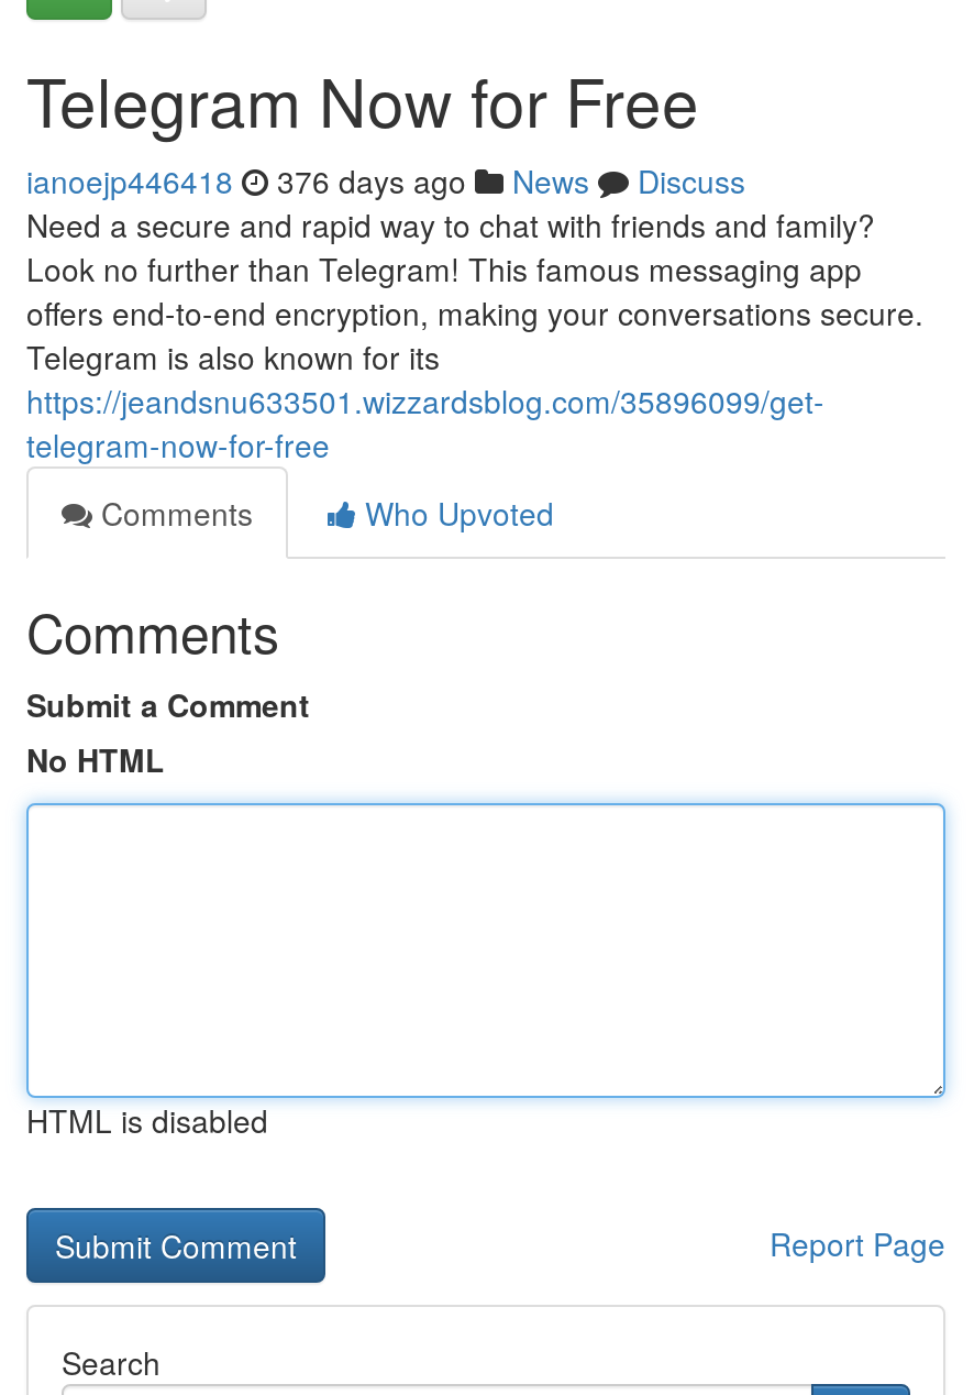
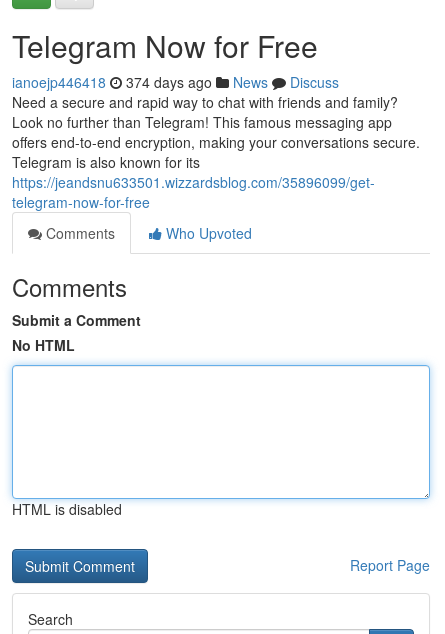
- ianoejp446418 376 days ago News Discuss
+ ianoejp446418 374 days ago News Discuss
